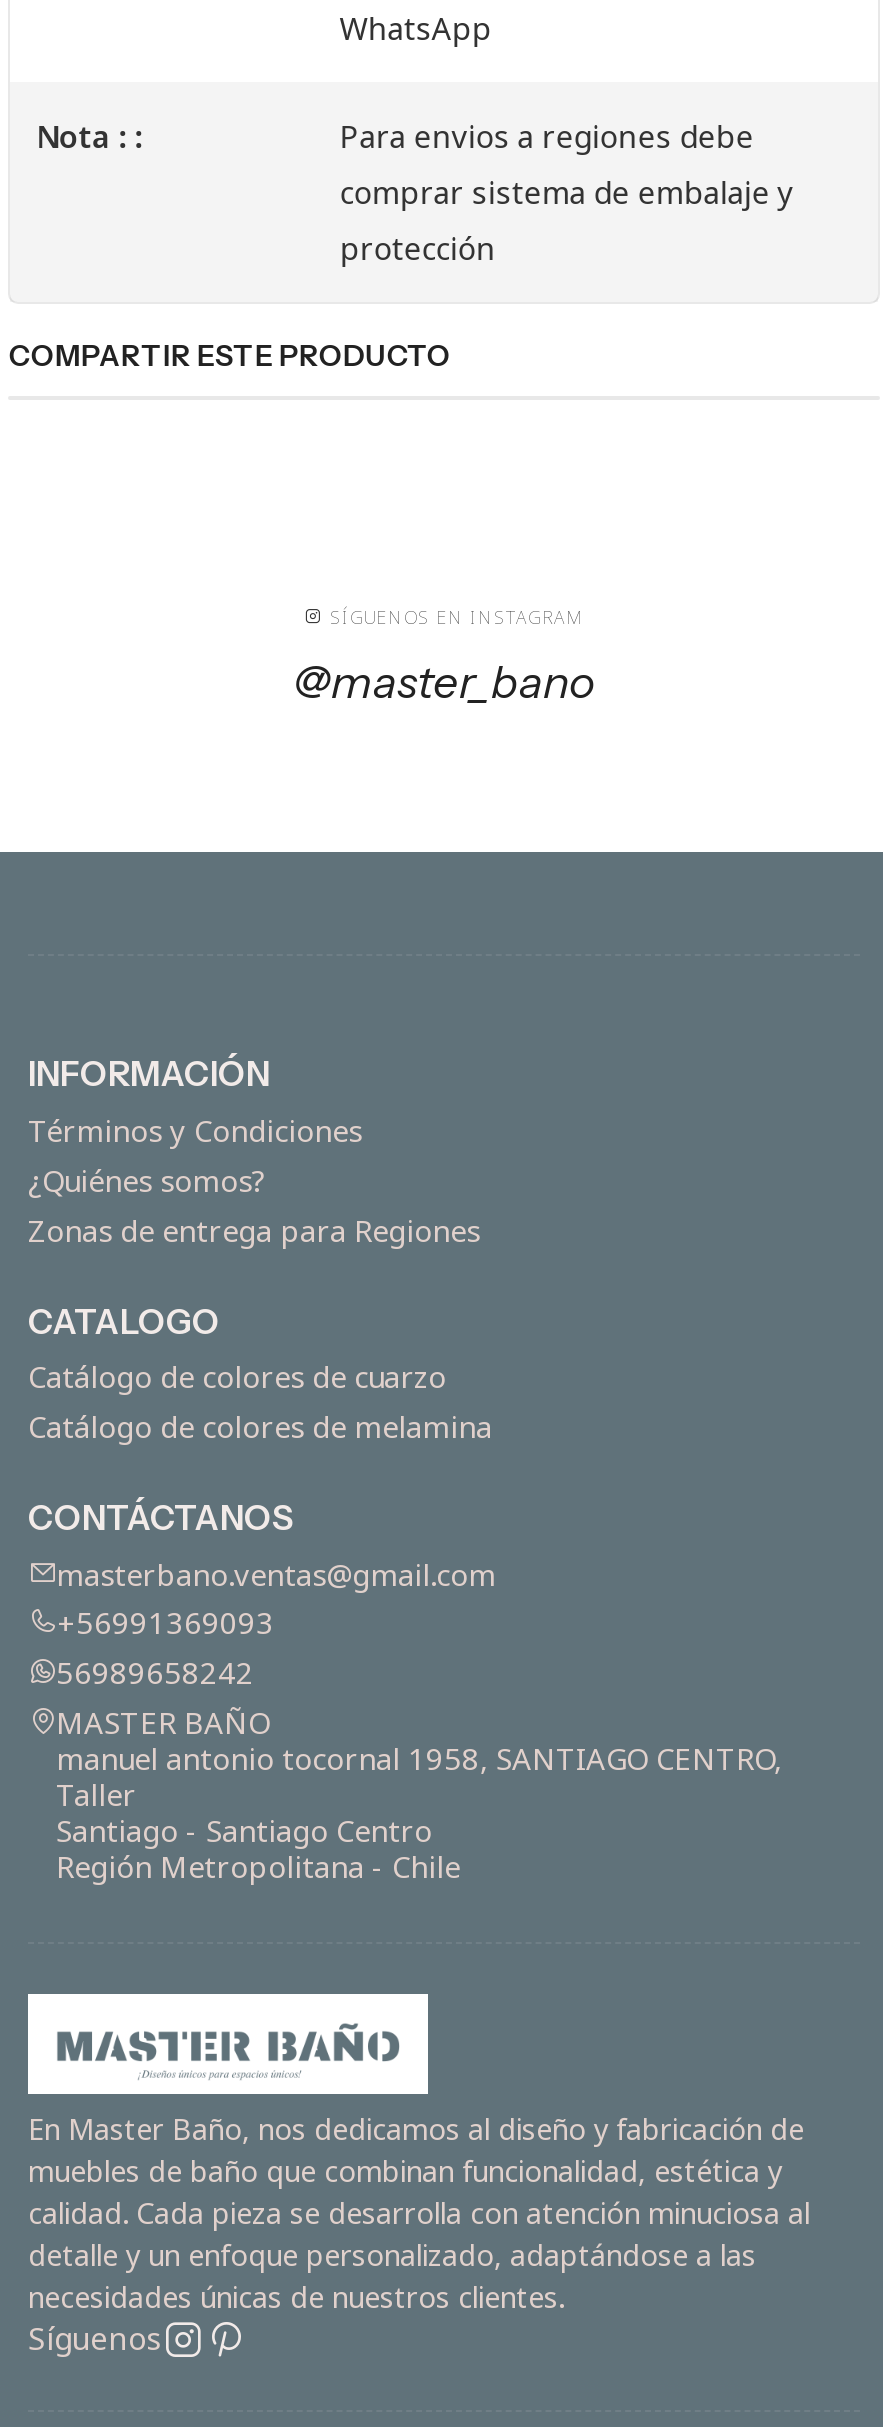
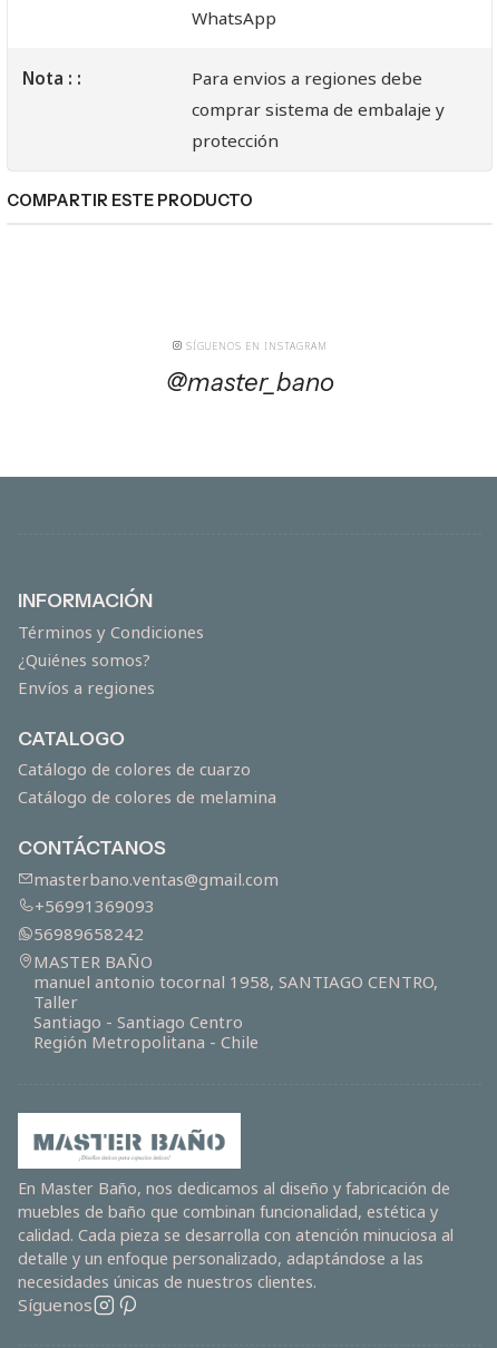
- Zonas de entrega para Regiones
+ Envíos a regiones
